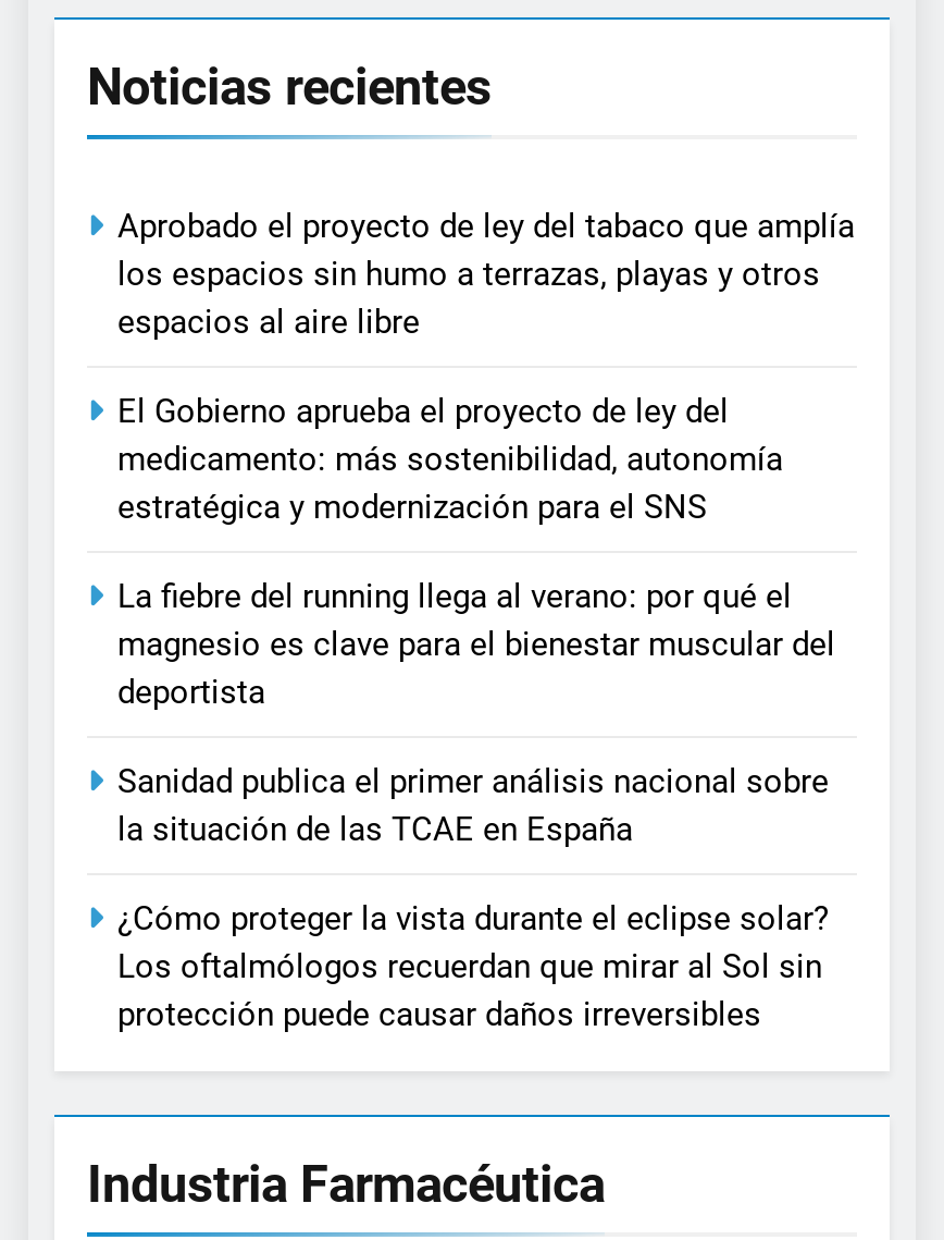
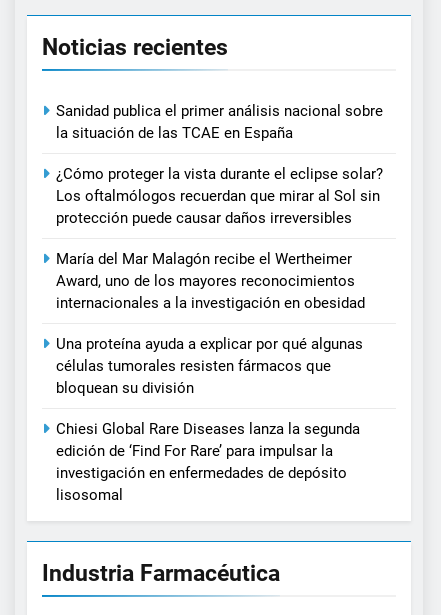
- Aprobado el proyecto de ley del tabaco que amplía
- los espacios sin humo a terrazas, playas y otros
- espacios al aire libre
- El Gobierno aprueba el proyecto de ley del
- medicamento: más sostenibilidad, autonomía
- estratégica y modernización para el SNS
- La fiebre del running llega al verano: por qué el
- magnesio es clave para el bienestar muscular del
- deportista

moved up: Sanidad publica el primer análisis nacional sobre | la situación de las TCAE en España | ¿Cómo proteger la vista durante el eclipse solar? | Los oftalmólogos recuerdan que mirar al Sol sin | protección puede causar daños irreversibles

+ María del Mar Malagón recibe el Wertheimer
+ Award, uno de los mayores reconocimientos
+ internacionales a la investigación en obesidad
+ Una proteína ayuda a explicar por qué algunas
+ células tumorales resisten fármacos que
+ bloquean su división
+ Chiesi Global Rare Diseases lanza la segunda
+ edición de ‘Find For Rare’ para impulsar la
+ investigación en enfermedades de depósito
+ lisosomal
